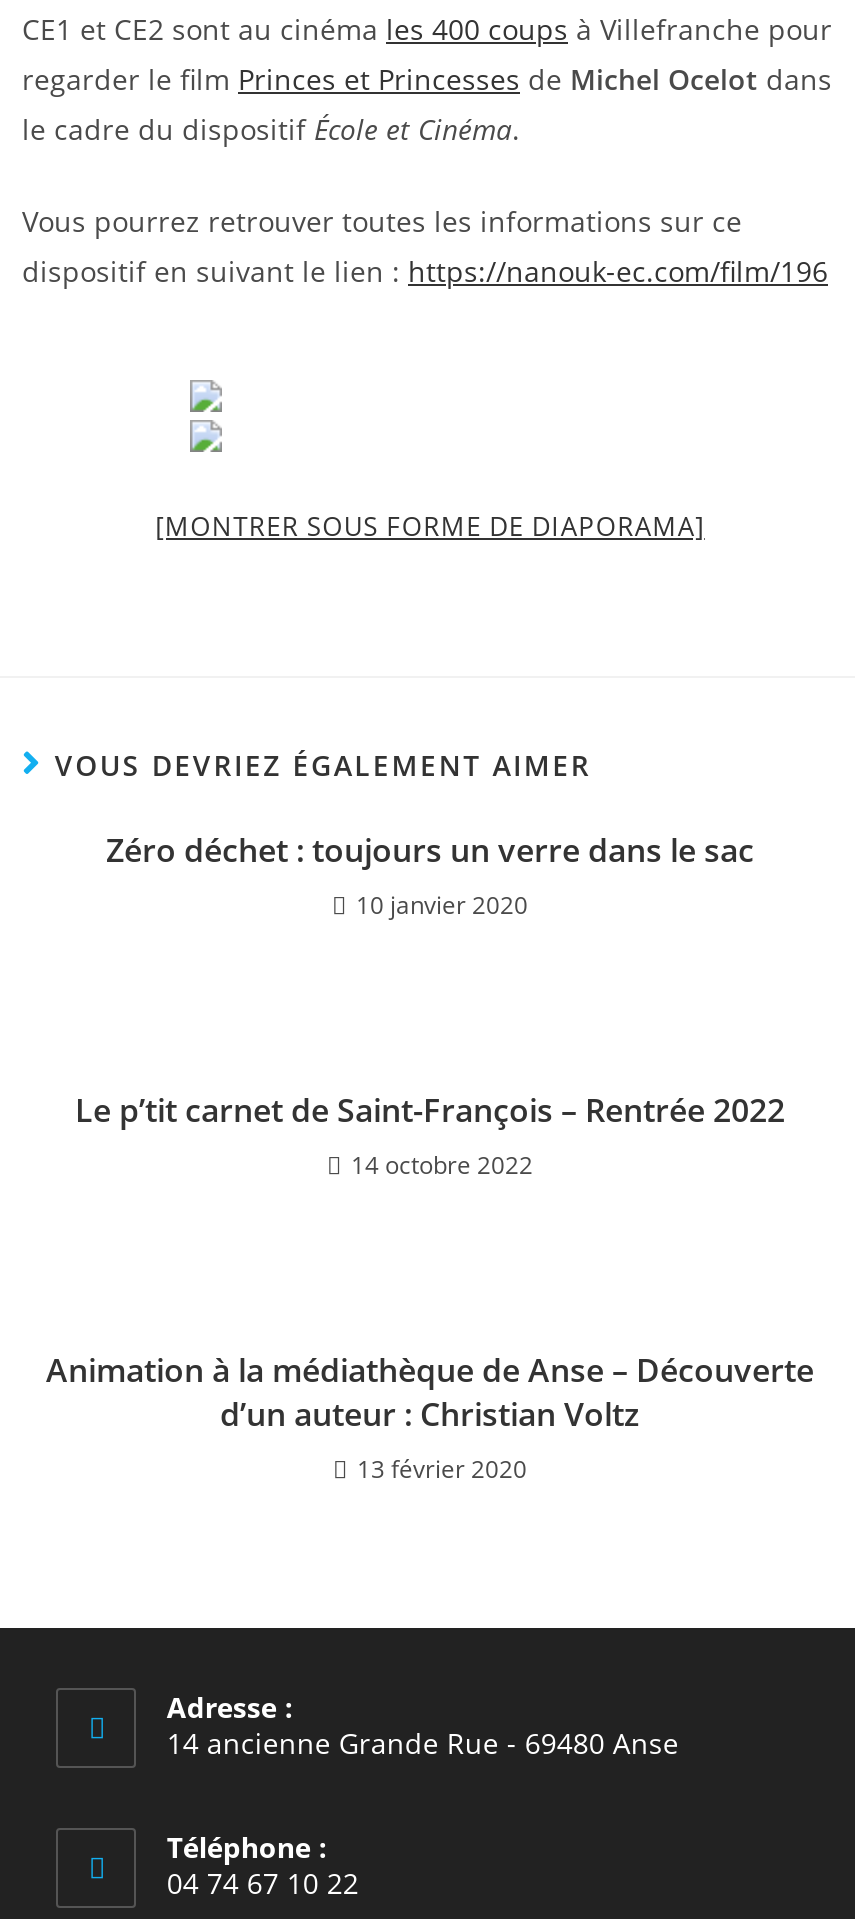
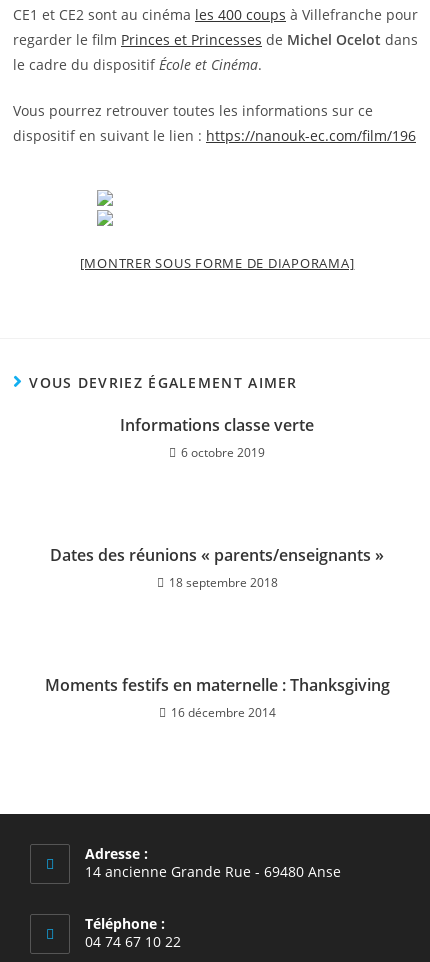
- Zéro déchet : toujours un verre dans le sac
- 10 janvier 2020
+ Informations classe verte
+ 6 octobre 2019

- Le p’tit carnet de Saint-François – Rentrée 2022
- 14 octobre 2022
+ Dates des réunions « parents/enseignants »
+ 18 septembre 2018

- Animation à la médiathèque de Anse – Découverte
- d’un auteur : Christian Voltz
- 13 février 2020
+ Moments festifs en maternelle : Thanksgiving
+ 16 décembre 2014
